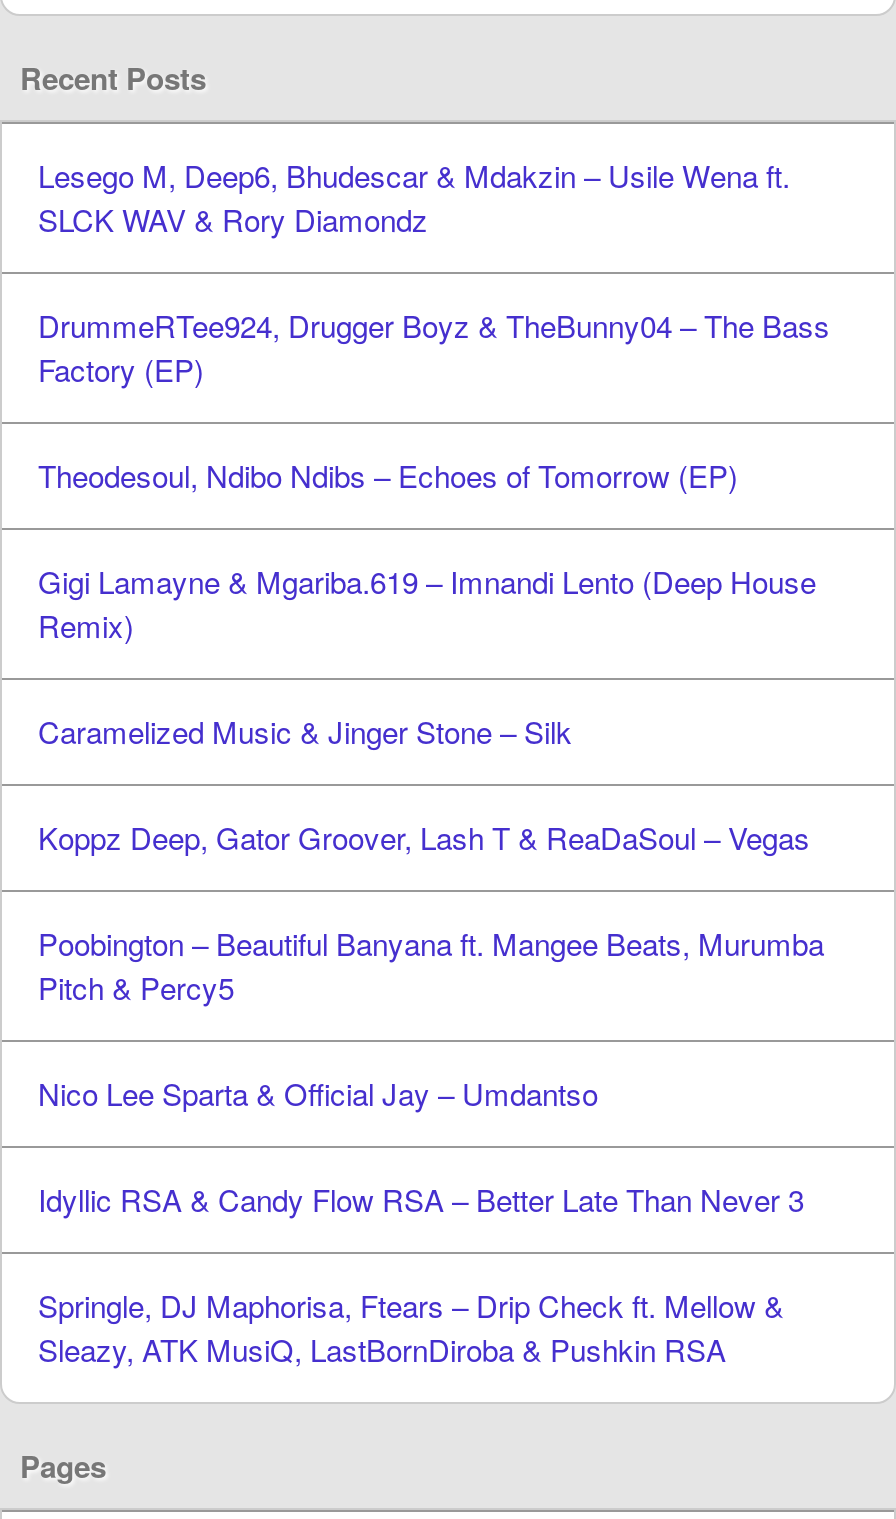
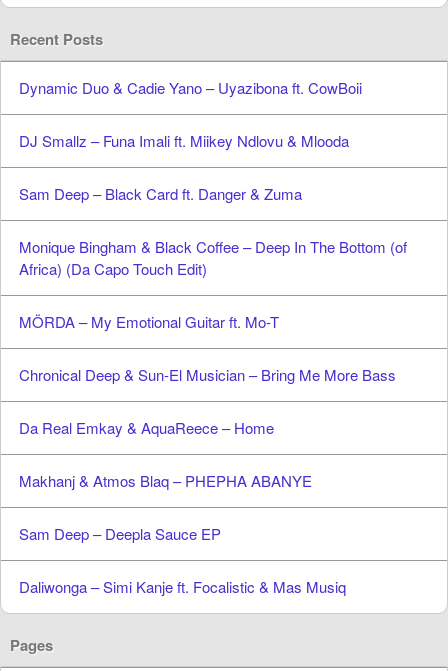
- Lesego M, Deep6, Bhudescar & Mdakzin – Usile Wena ft.
- SLCK WAV & Rory Diamondz
+ Dynamic Duo & Cadie Yano – Uyazibona ft. CowBoii

- DrummeRTee924, Drugger Boyz & TheBunny04 – The Bass
- Factory (EP)
+ DJ Smallz – Funa Imali ft. Miikey Ndlovu & Mlooda

- Theodesoul, Ndibo Ndibs – Echoes of Tomorrow (EP)
+ Sam Deep – Black Card ft. Danger & Zuma

- Gigi Lamayne & Mgariba.619 – Imnandi Lento (Deep House
- Remix)
+ Monique Bingham & Black Coffee – Deep In The Bottom (of
+ Africa) (Da Capo Touch Edit)

- Caramelized Music & Jinger Stone – Silk
+ MÖRDA – My Emotional Guitar ft. Mo-T

- Koppz Deep, Gator Groover, Lash T & ReaDaSoul – Vegas
+ Chronical Deep & Sun-El Musician – Bring Me More Bass

- Poobington – Beautiful Banyana ft. Mangee Beats, Murumba
- Pitch & Percy5
+ Da Real Emkay & AquaReece – Home

- Nico Lee Sparta & Official Jay – Umdantso
+ Makhanj & Atmos Blaq – PHEPHA ABANYE

- Idyllic RSA & Candy Flow RSA – Better Late Than Never 3
+ Sam Deep – Deepla Sauce EP

- Springle, DJ Maphorisa, Ftears – Drip Check ft. Mellow &
- Sleazy, ATK MusiQ, LastBornDiroba & Pushkin RSA
+ Daliwonga – Simi Kanje ft. Focalistic & Mas Musiq
